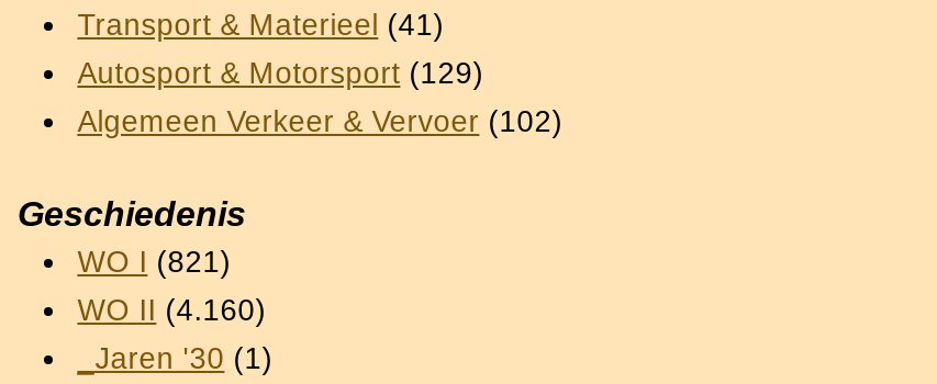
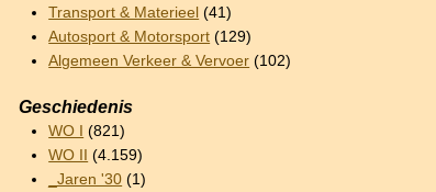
- WO II (4.160)
+ WO II (4.159)
